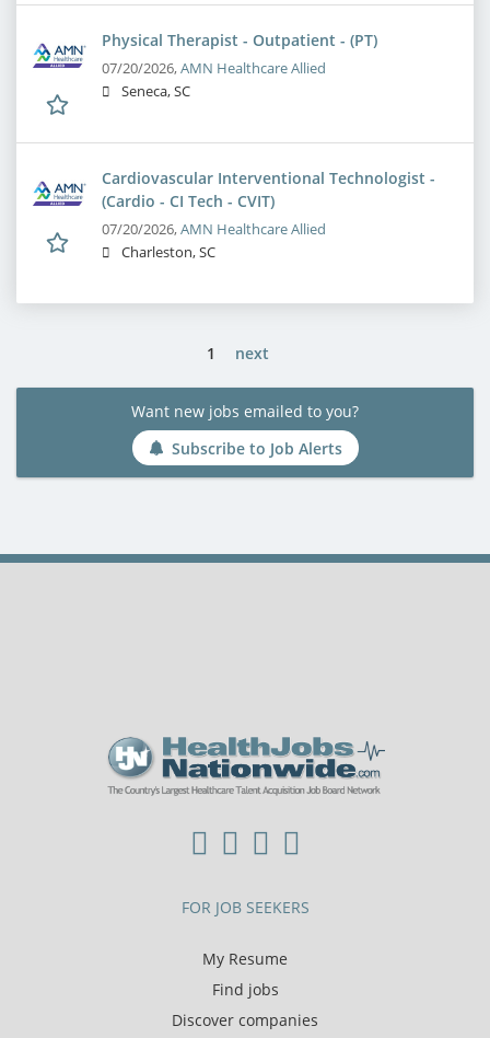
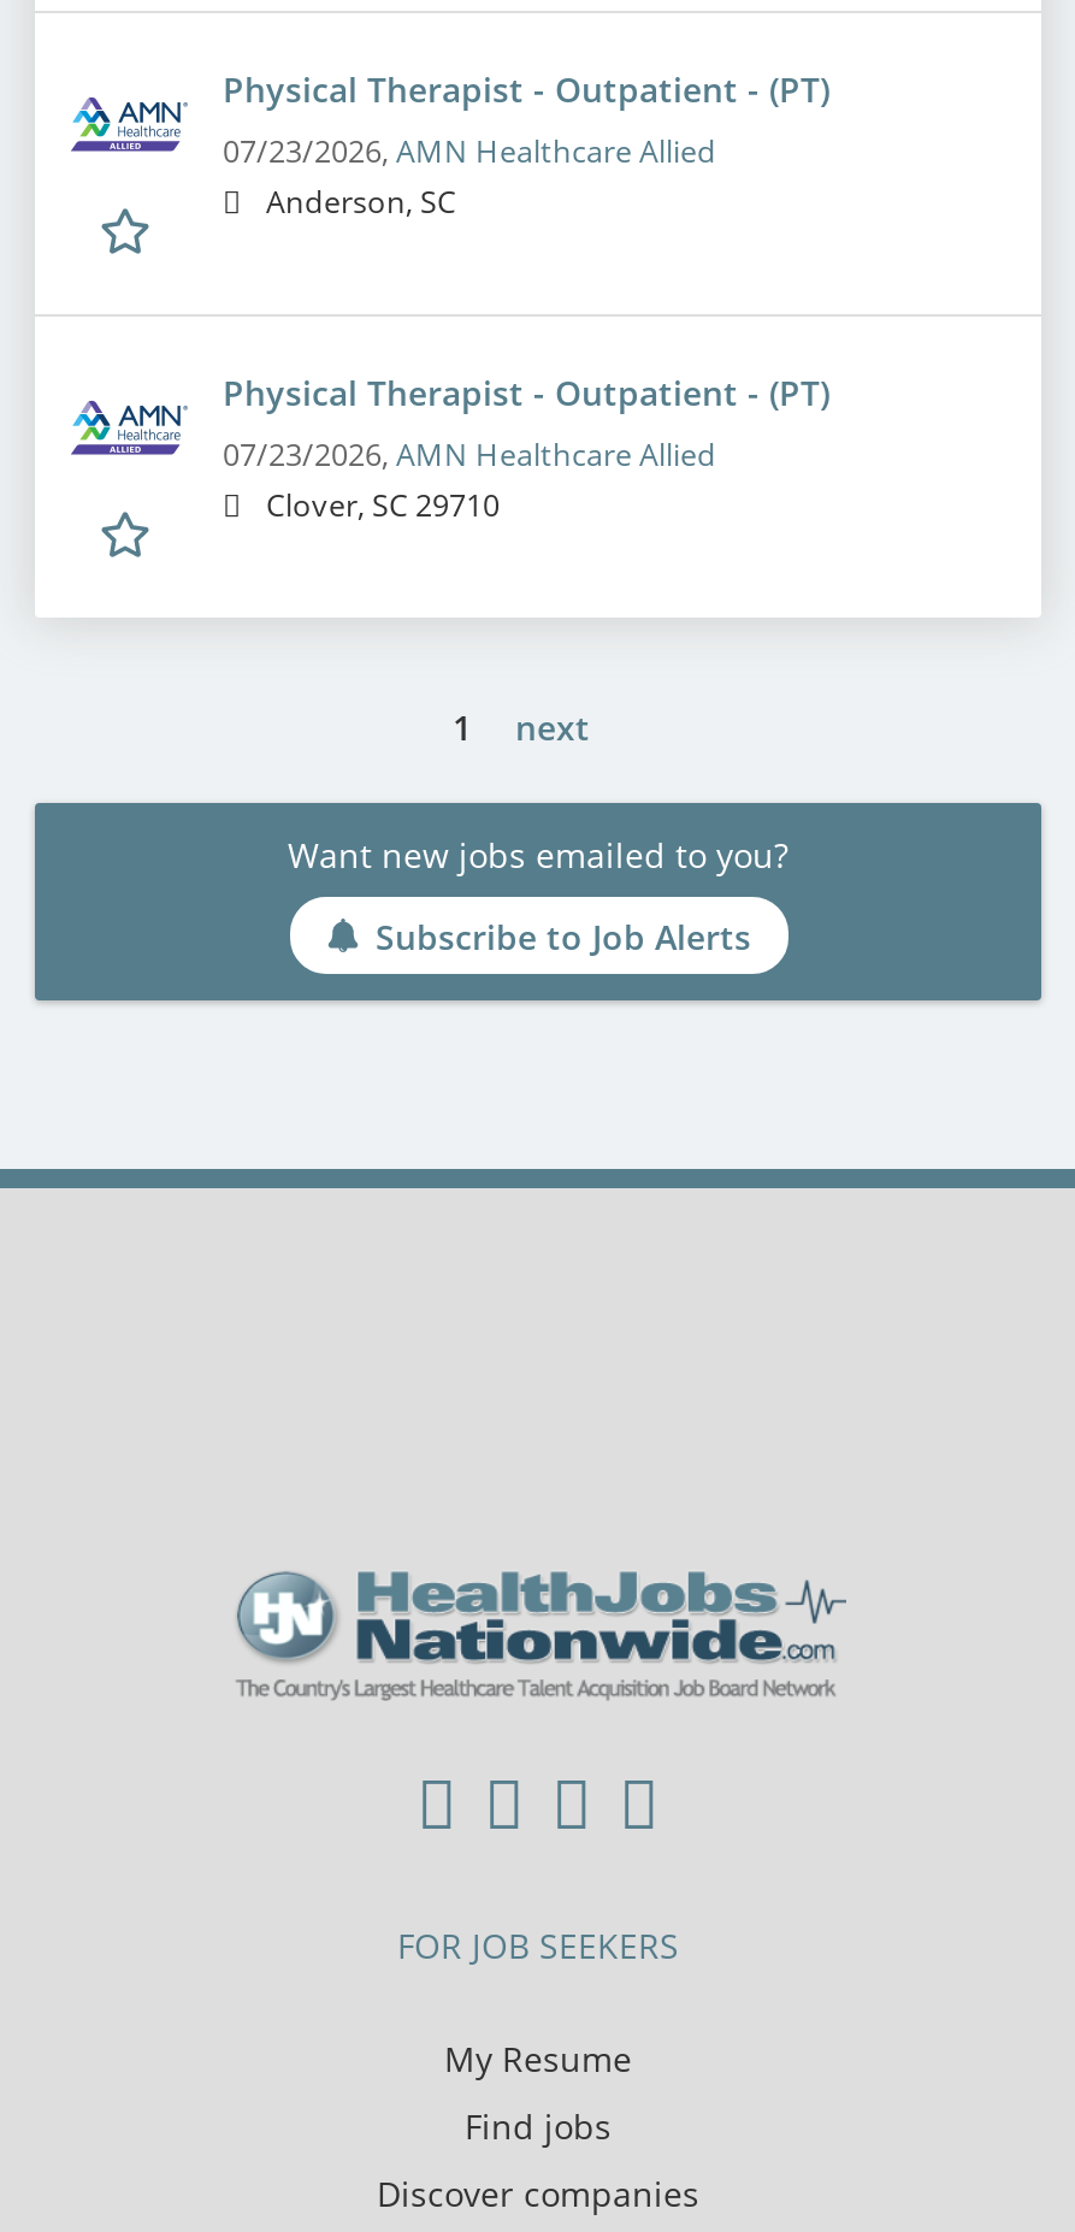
- 07/20/2026, AMN Healthcare Allied
- Seneca, SC
+ 07/23/2026, AMN Healthcare Allied
+ Anderson, SC

- Cardiovascular Interventional Technologist -
- (Cardio - CI Tech - CVIT)
- 07/20/2026, AMN Healthcare Allied
- Charleston, SC
+ Physical Therapist - Outpatient - (PT)
+ 07/23/2026, AMN Healthcare Allied
+ Clover, SC 29710
